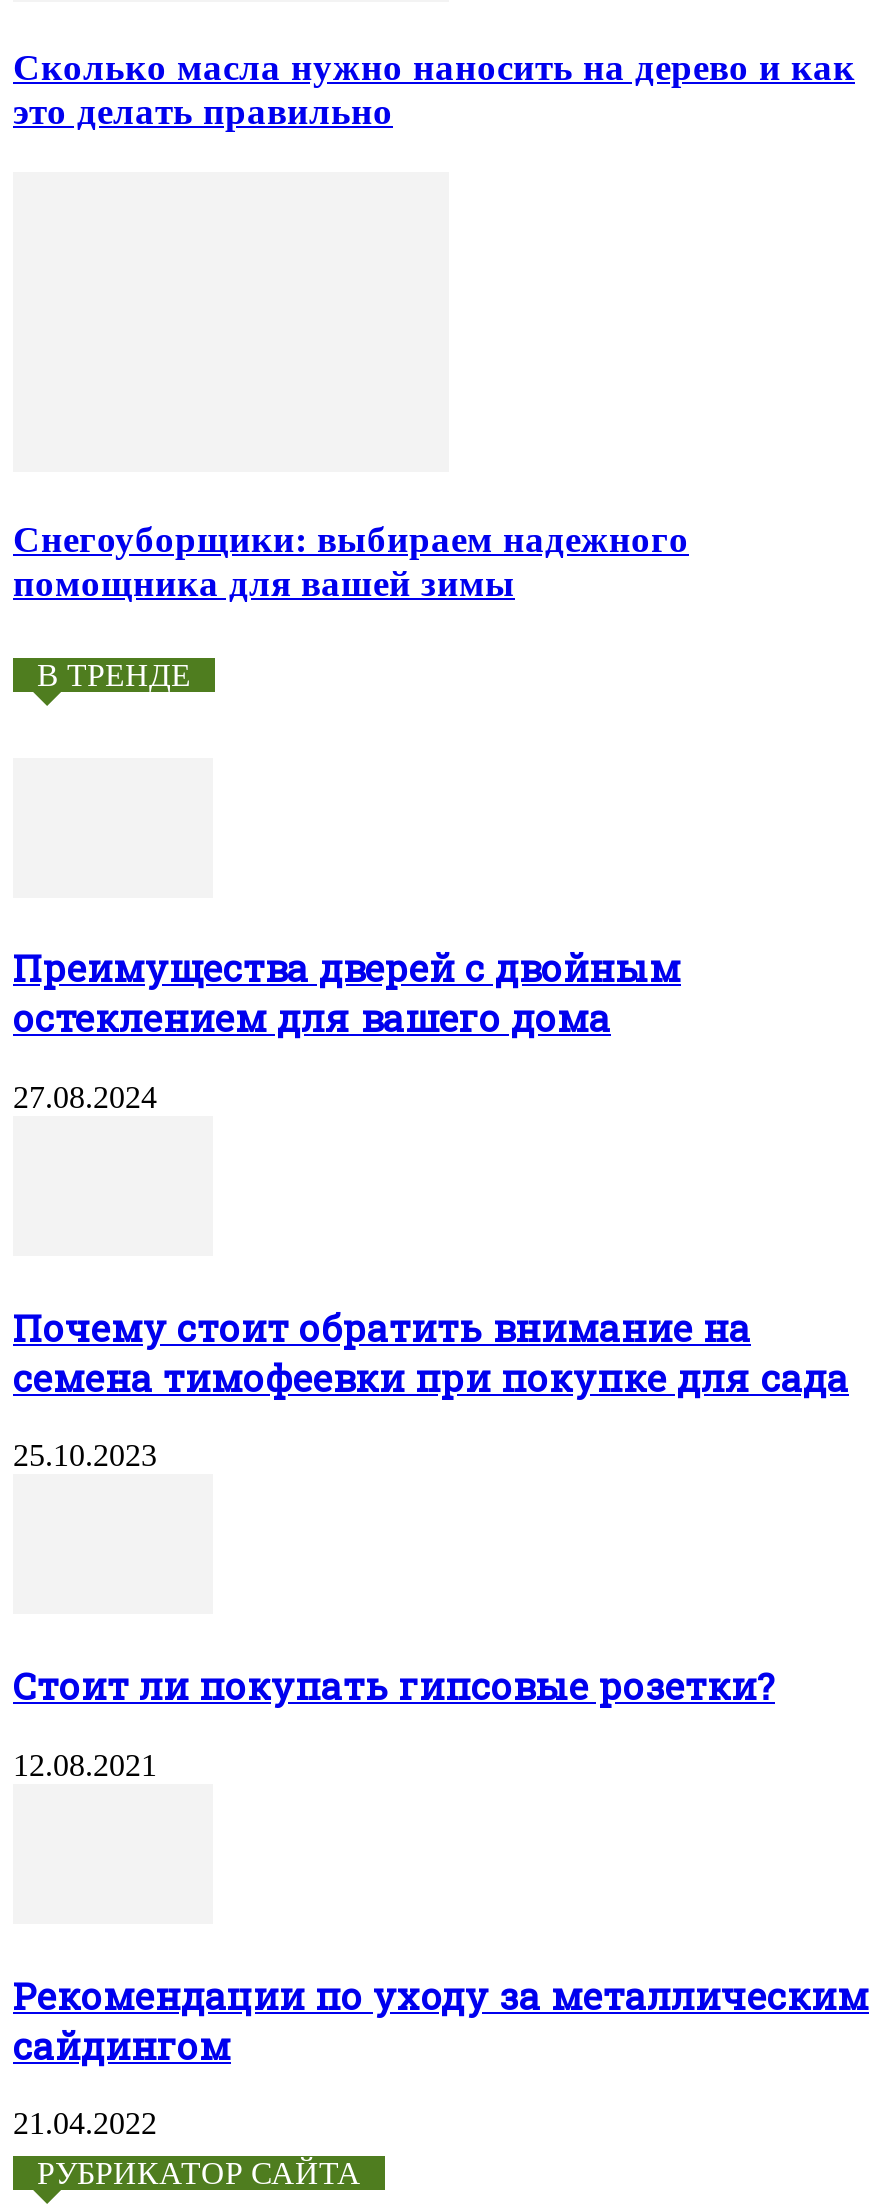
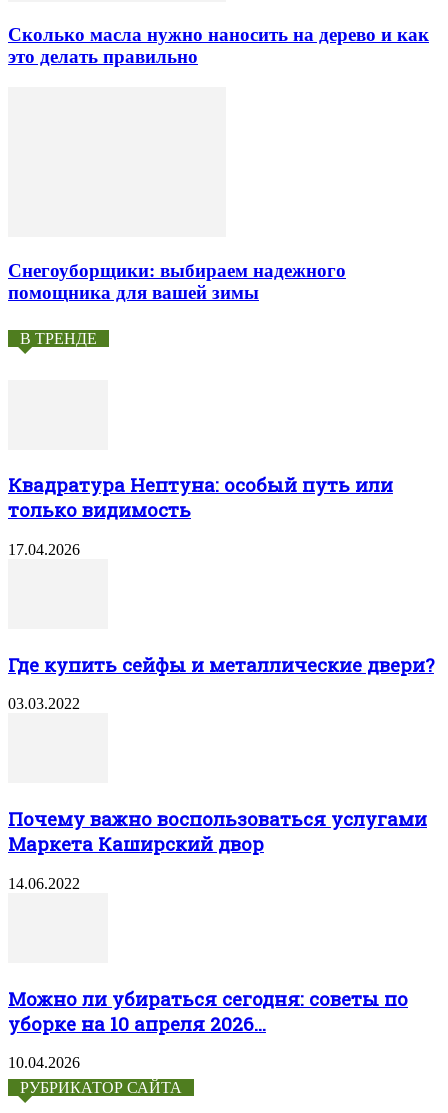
- Преимущества дверей с двойным
- остеклением для вашего дома
+ Квадратура Нептуна: особый путь или
+ только видимость

- 27.08.2024
+ 17.04.2026

- Почему стоит обратить внимание на
- семена тимофеевки при покупке для сада
+ Где купить сейфы и металлические двери?

- 25.10.2023
+ 03.03.2022

- Стоит ли покупать гипсовые розетки?
+ Почему важно воспользоваться услугами
+ Маркета Каширский двор

- 12.08.2021
+ 14.06.2022

- Рекомендации по уходу за металлическим
- сайдингом
+ Можно ли убираться сегодня: советы по
+ уборке на 10 апреля 2026...

- 21.04.2022
+ 10.04.2026
